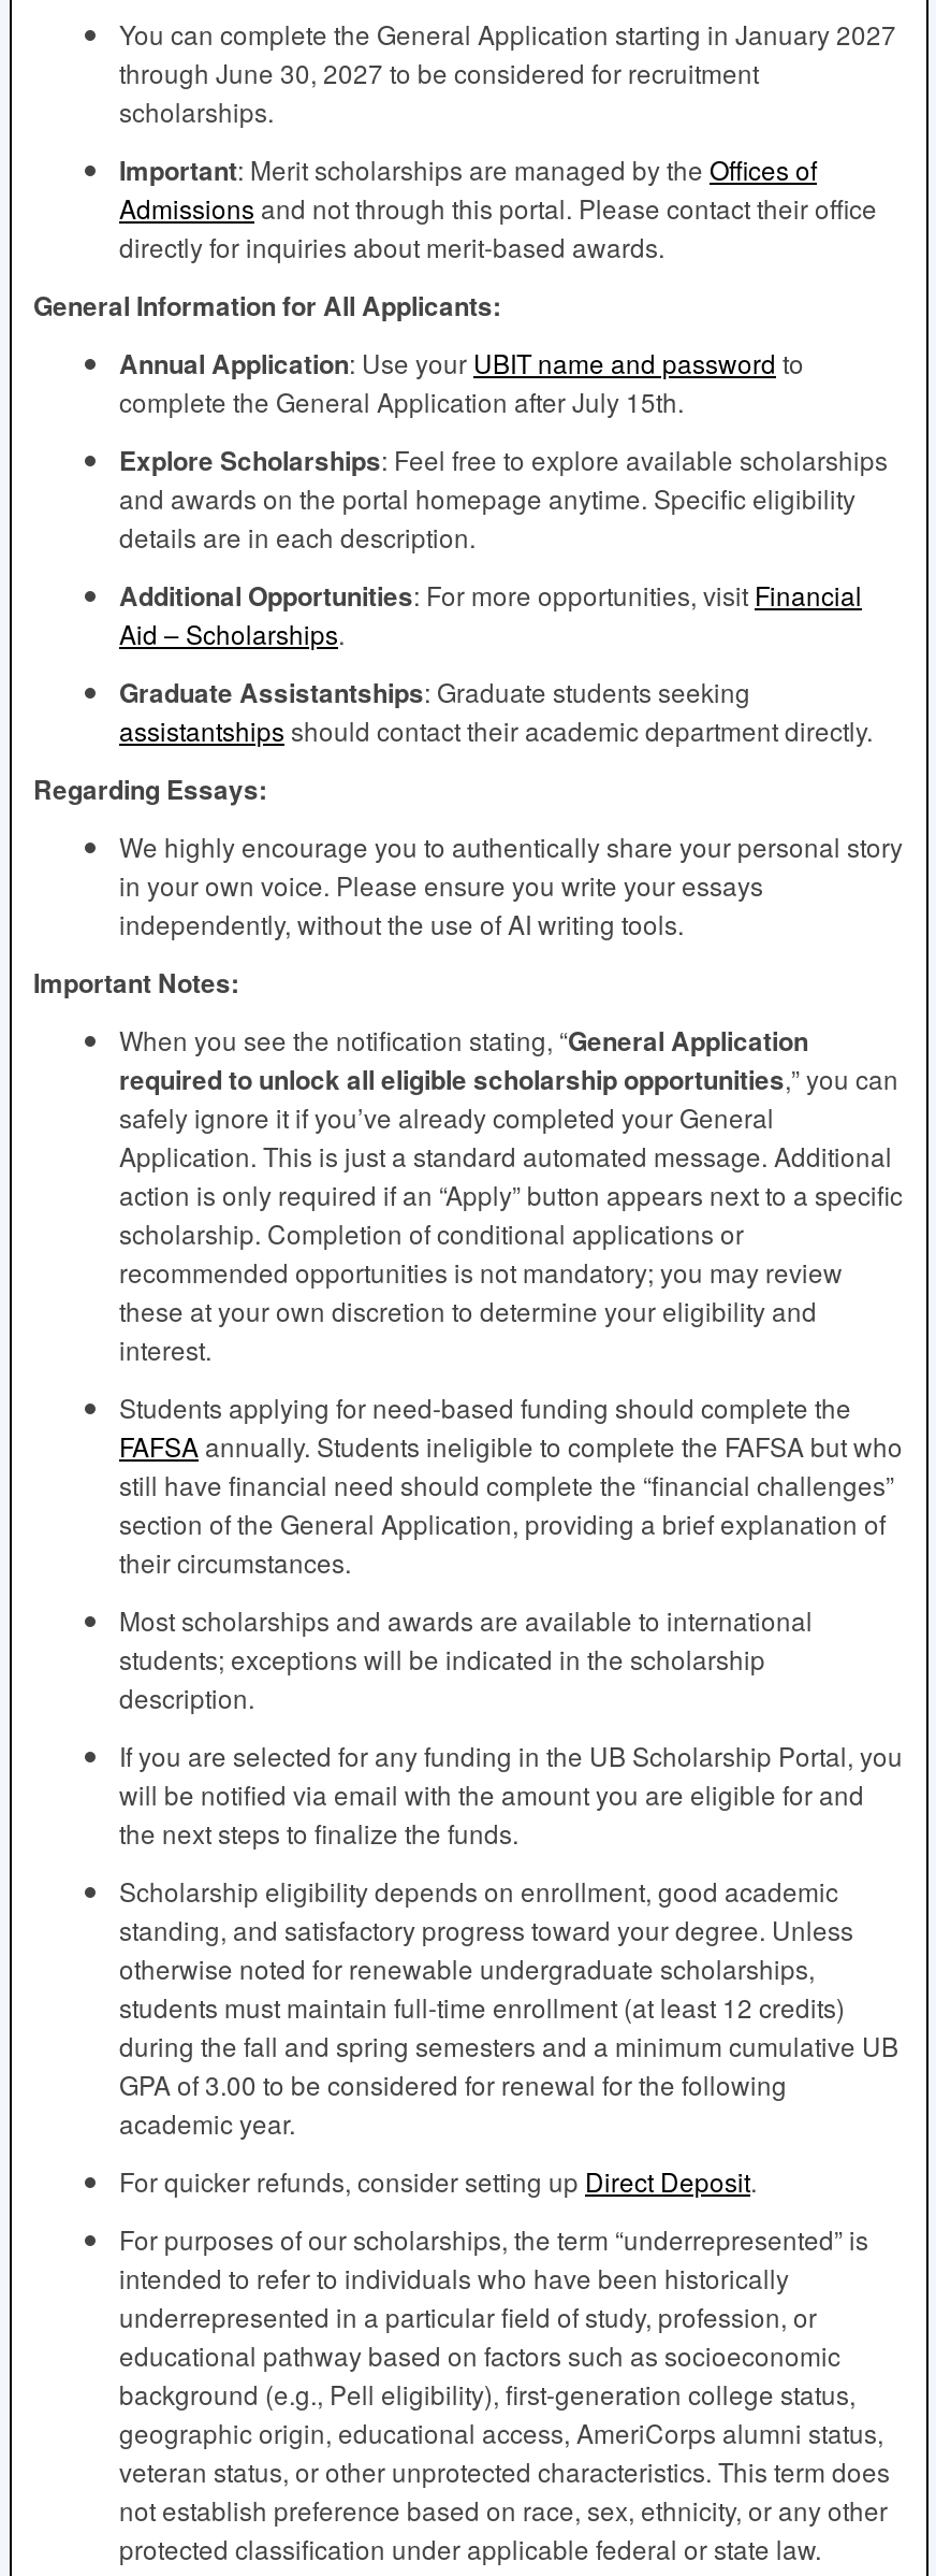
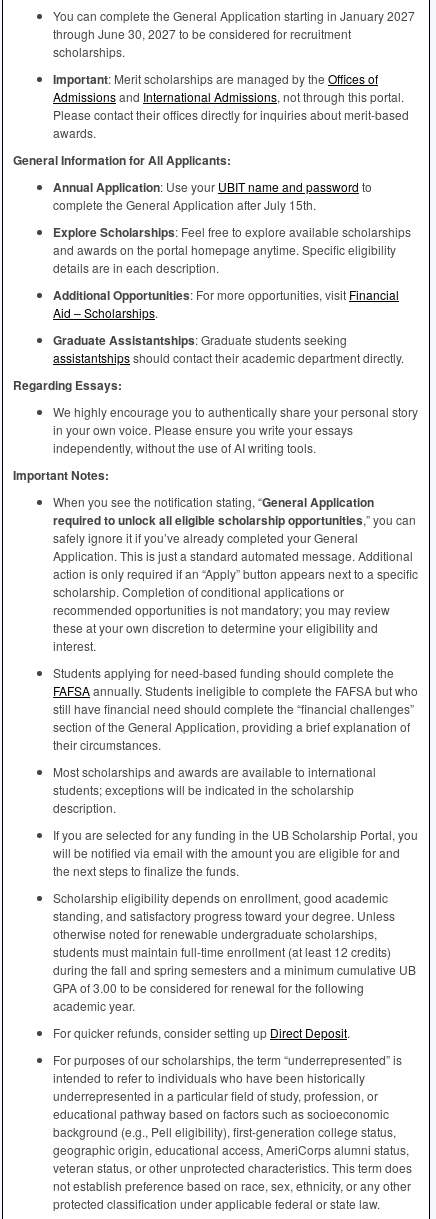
- Admissions and not through this portal. Please contact their office
- directly for inquiries about merit-based awards.
+ Admissions and International Admissions, not through this portal.
+ Please contact their offices directly for inquiries about merit-based
+ awards.
